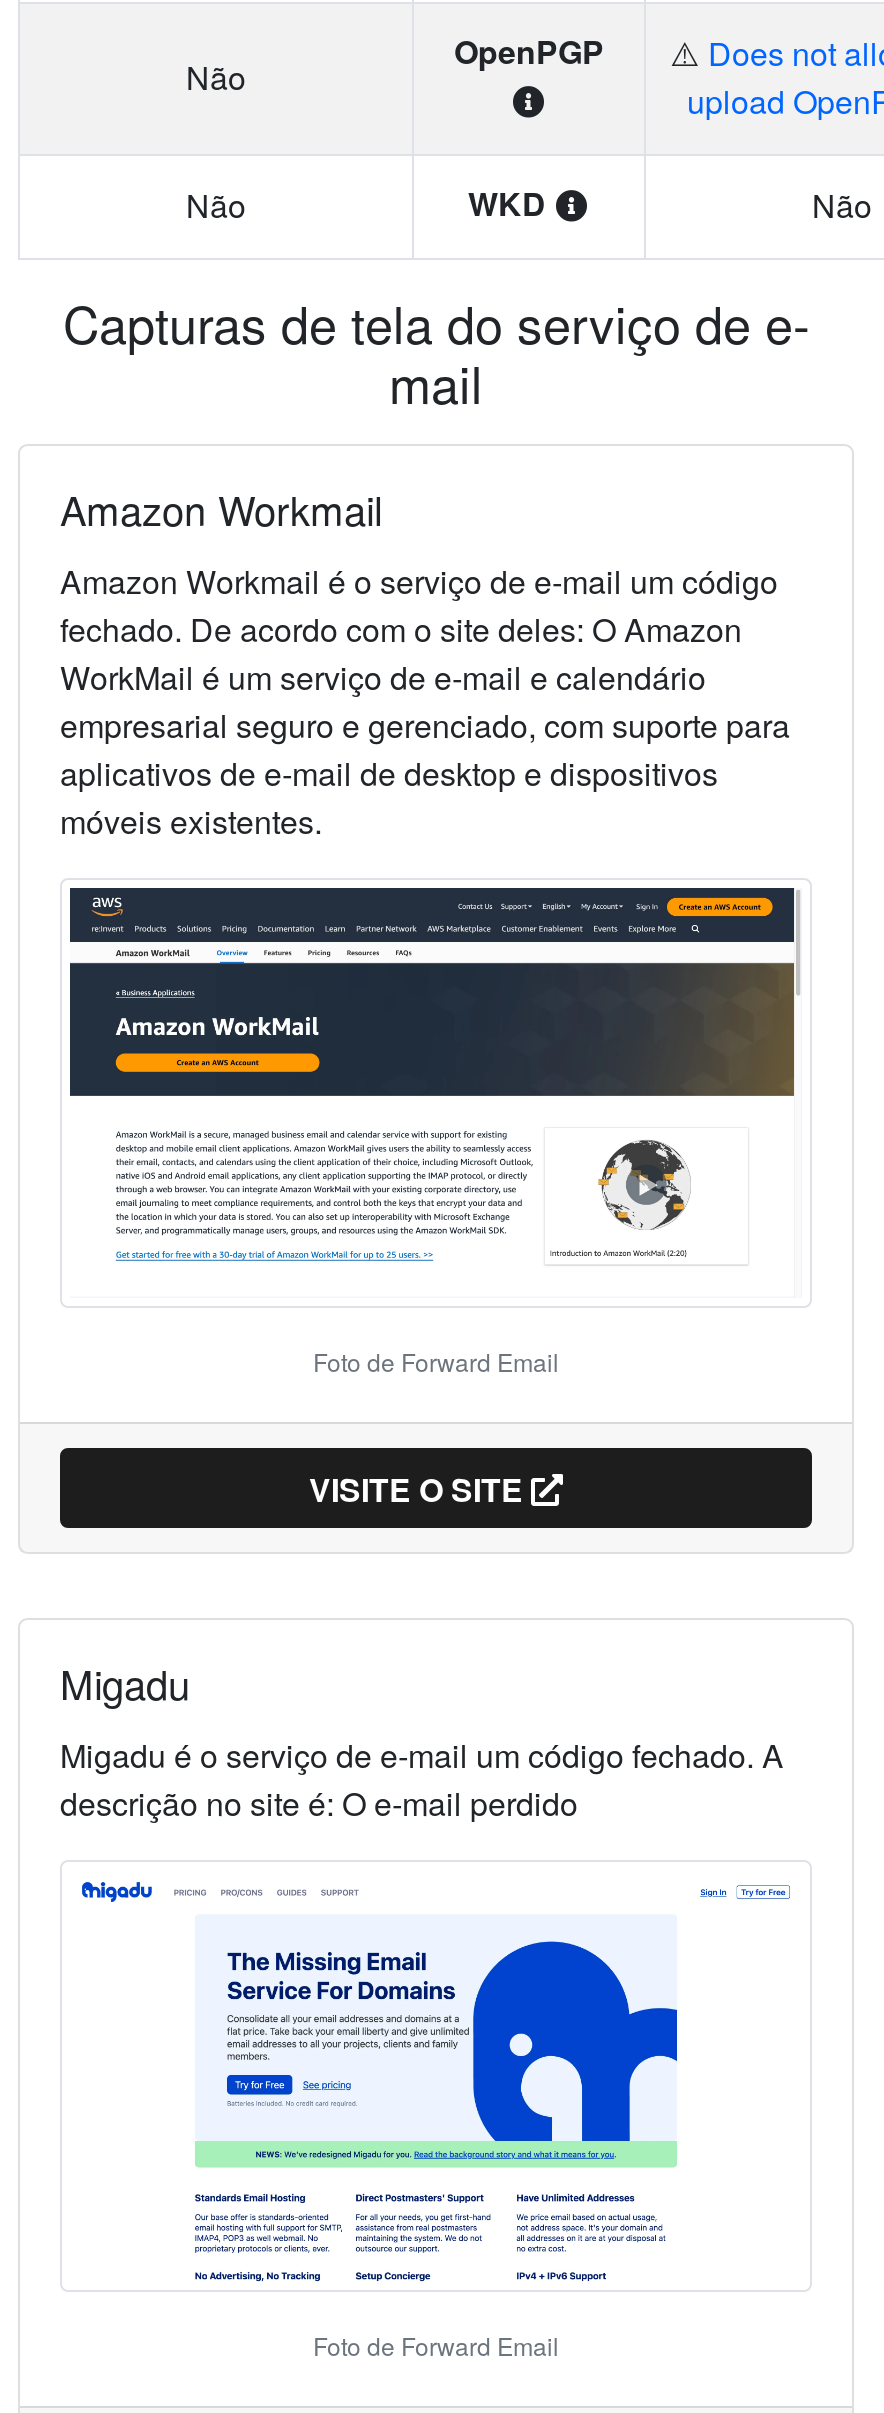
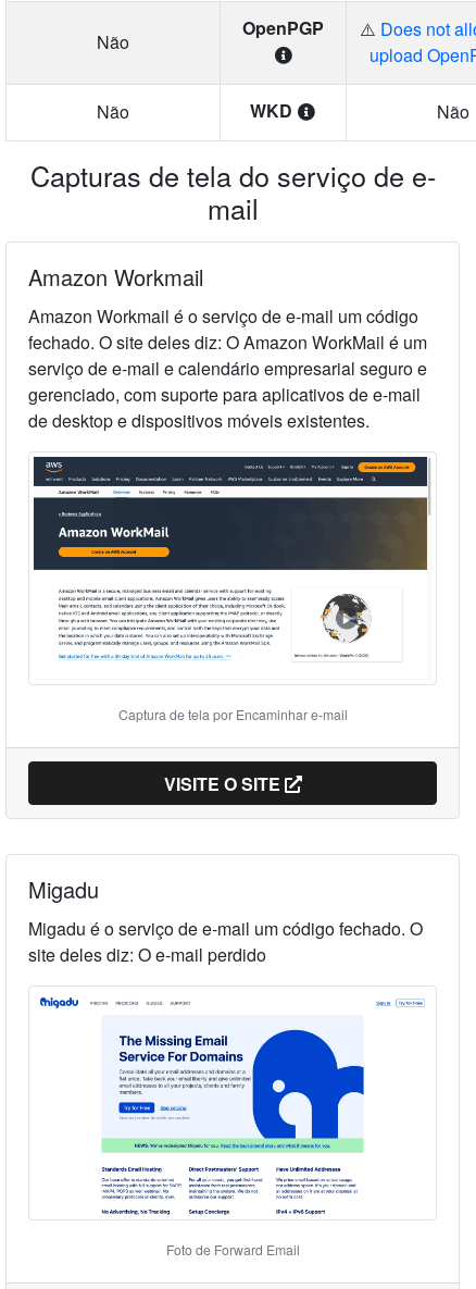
- fechado. De acordo com o site deles: O Amazon
- WorkMail é um serviço de e-mail e calendário
- empresarial seguro e gerenciado, com suporte para
- aplicativos de e-mail de desktop e dispositivos
- móveis existentes.
+ fechado. O site deles diz: O Amazon WorkMail é um
+ serviço de e-mail e calendário empresarial seguro e
+ gerenciado, com suporte para aplicativos de e-mail
+ de desktop e dispositivos móveis existentes.

- Foto de Forward Email
+ Captura de tela por Encaminhar e-mail

- Migadu é o serviço de e-mail um código fechado. A
- descrição no site é: O e-mail perdido
+ Migadu é o serviço de e-mail um código fechado. O
+ site deles diz: O e-mail perdido
